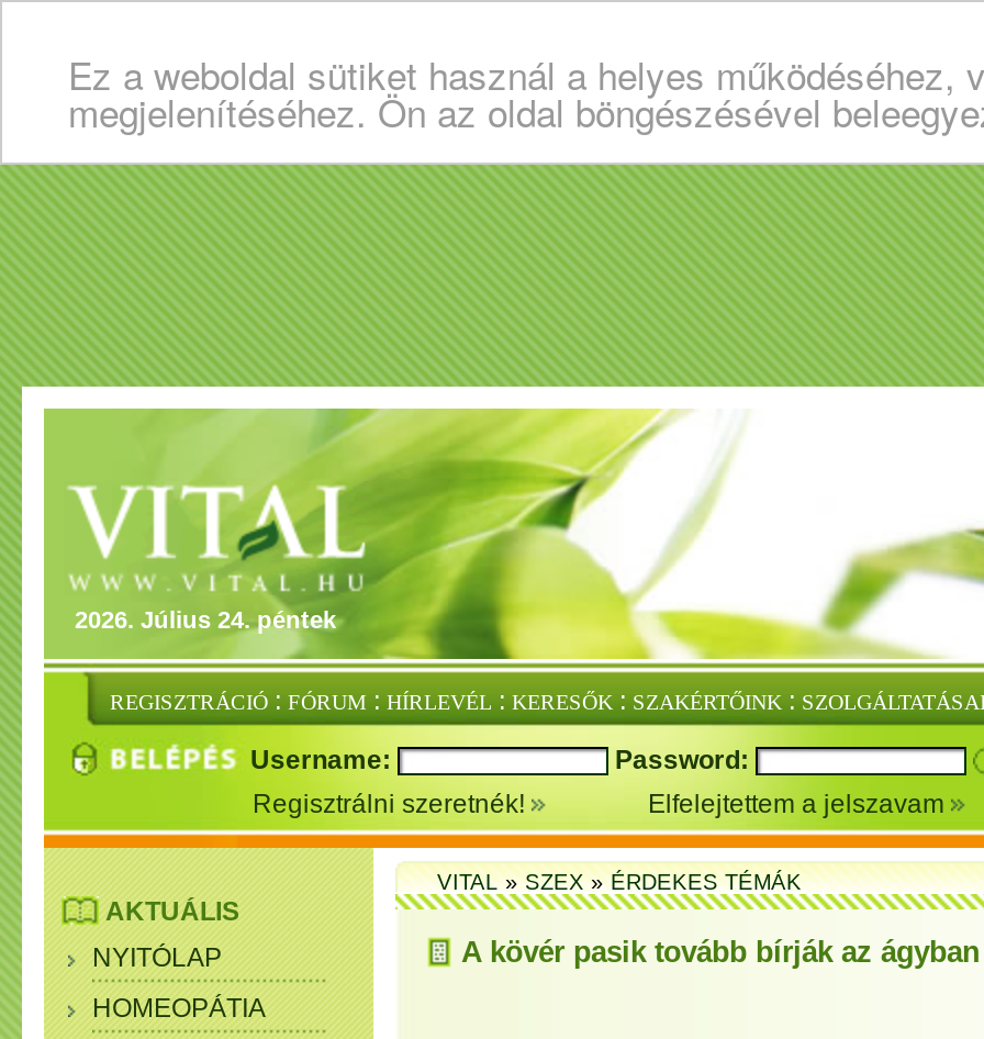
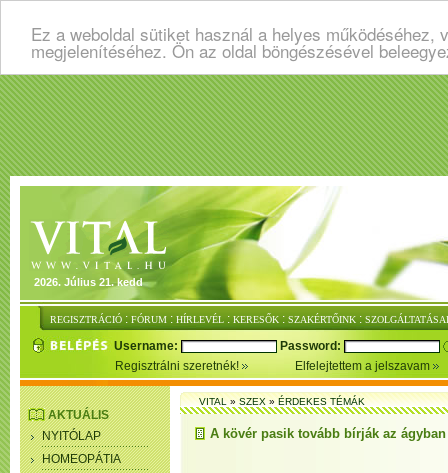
- 2026. Július 24. péntek
+ 2026. Július 21. kedd
